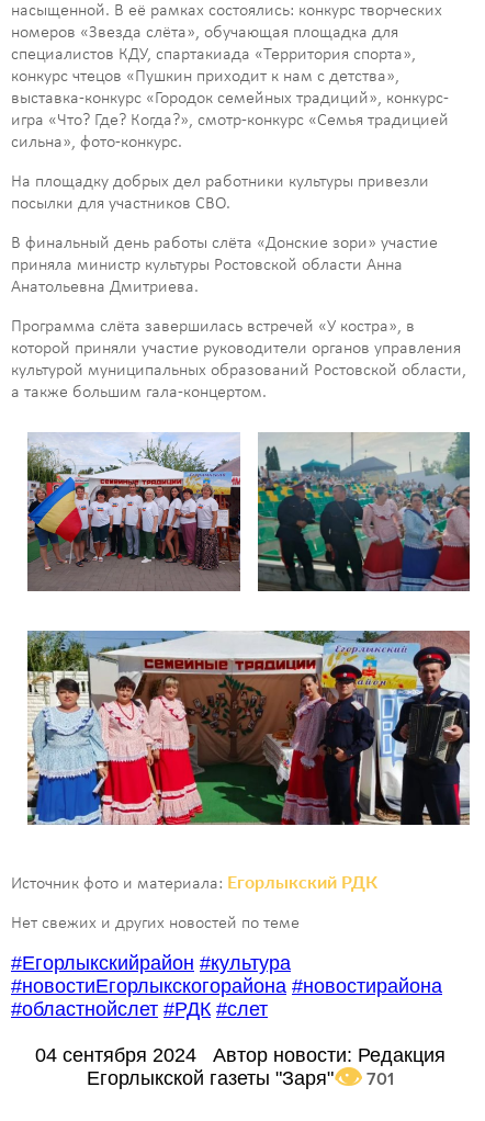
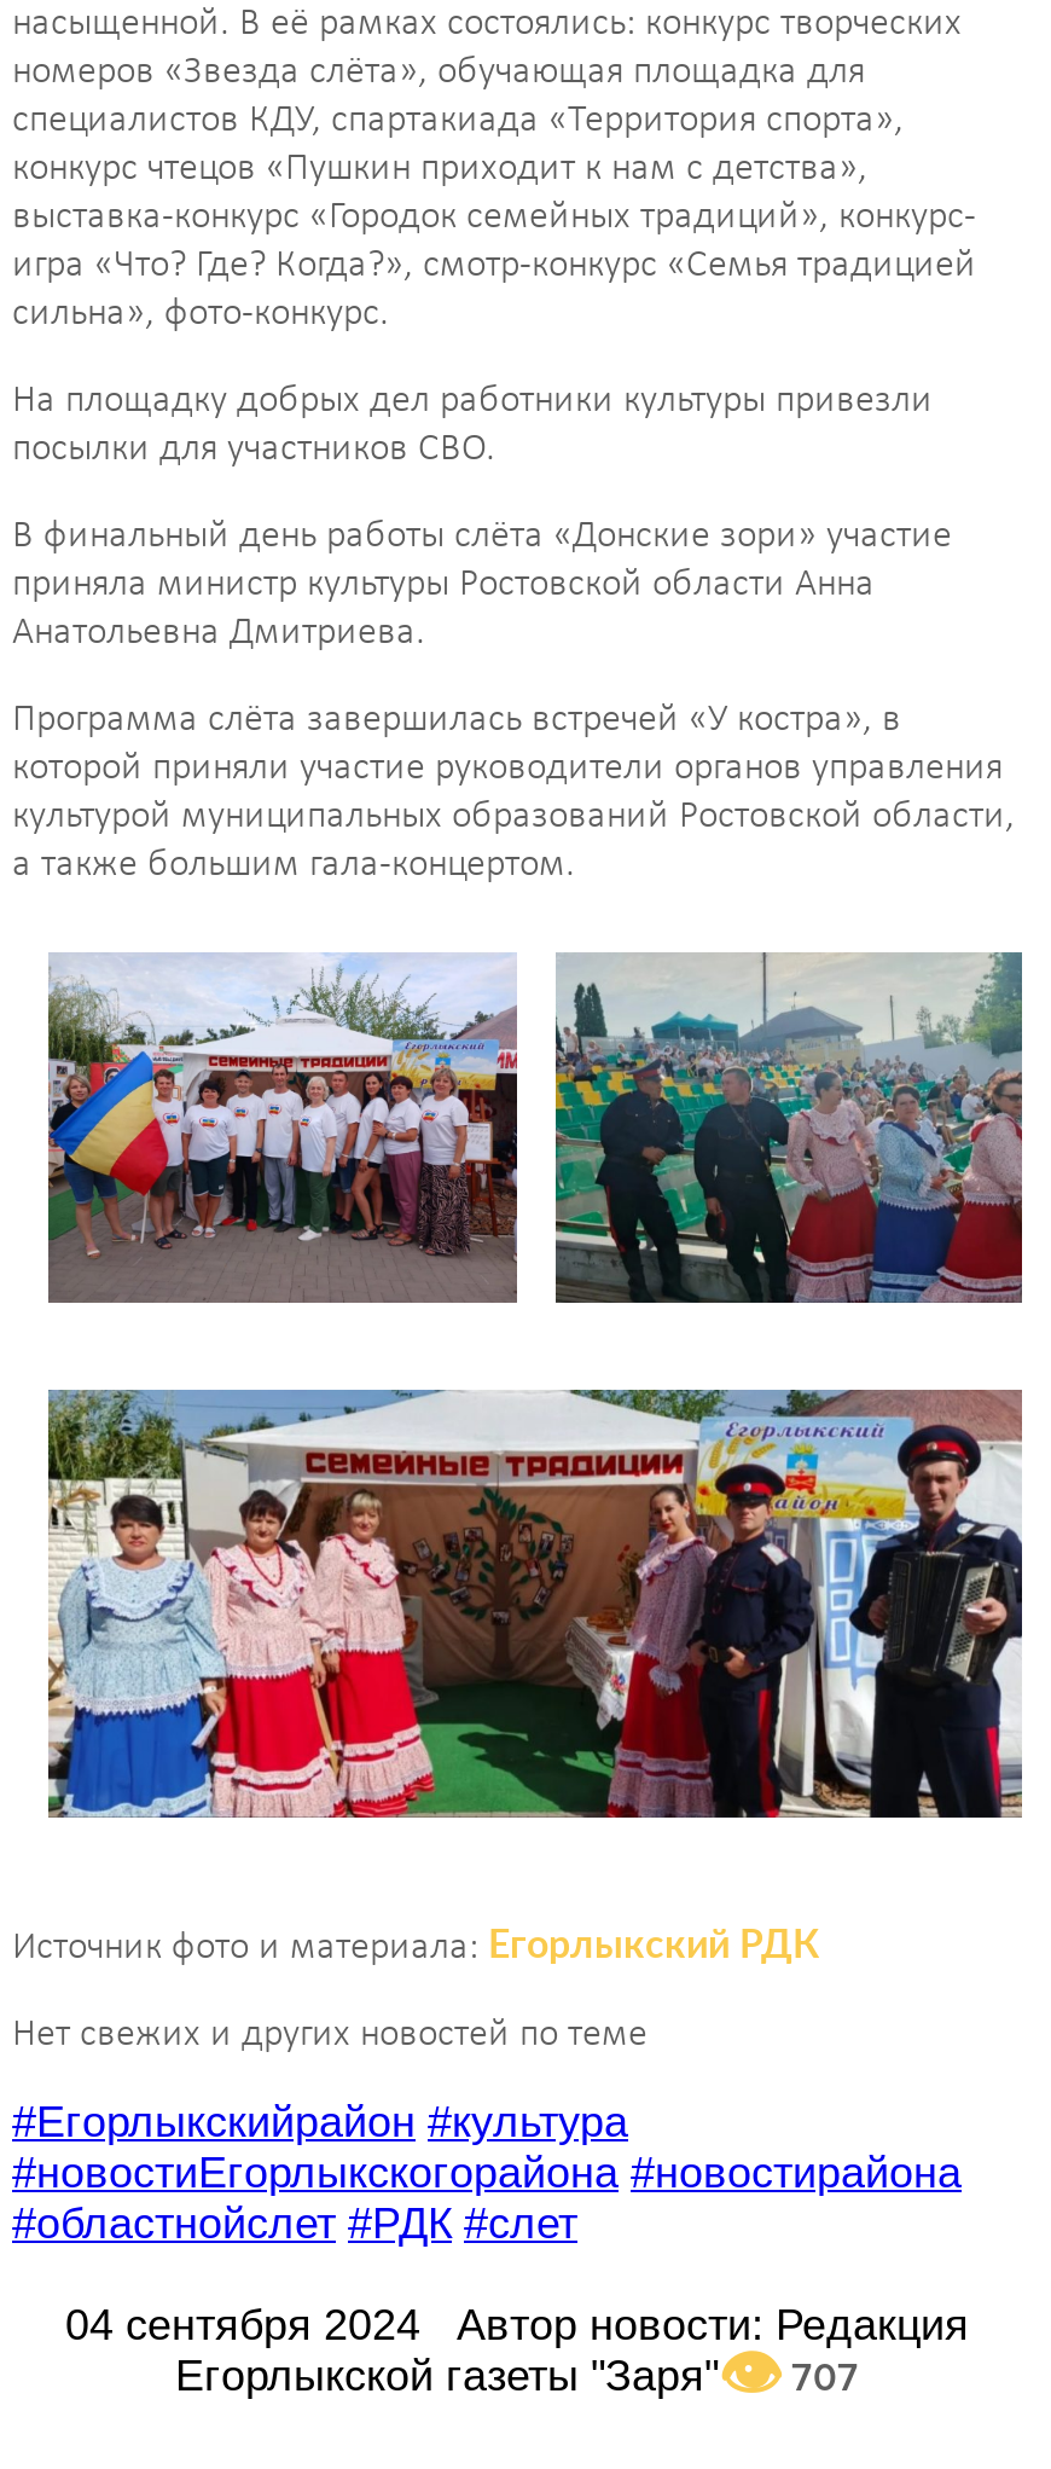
- Егорлыкской газеты "Заря" 701
+ Егорлыкской газеты "Заря" 707
